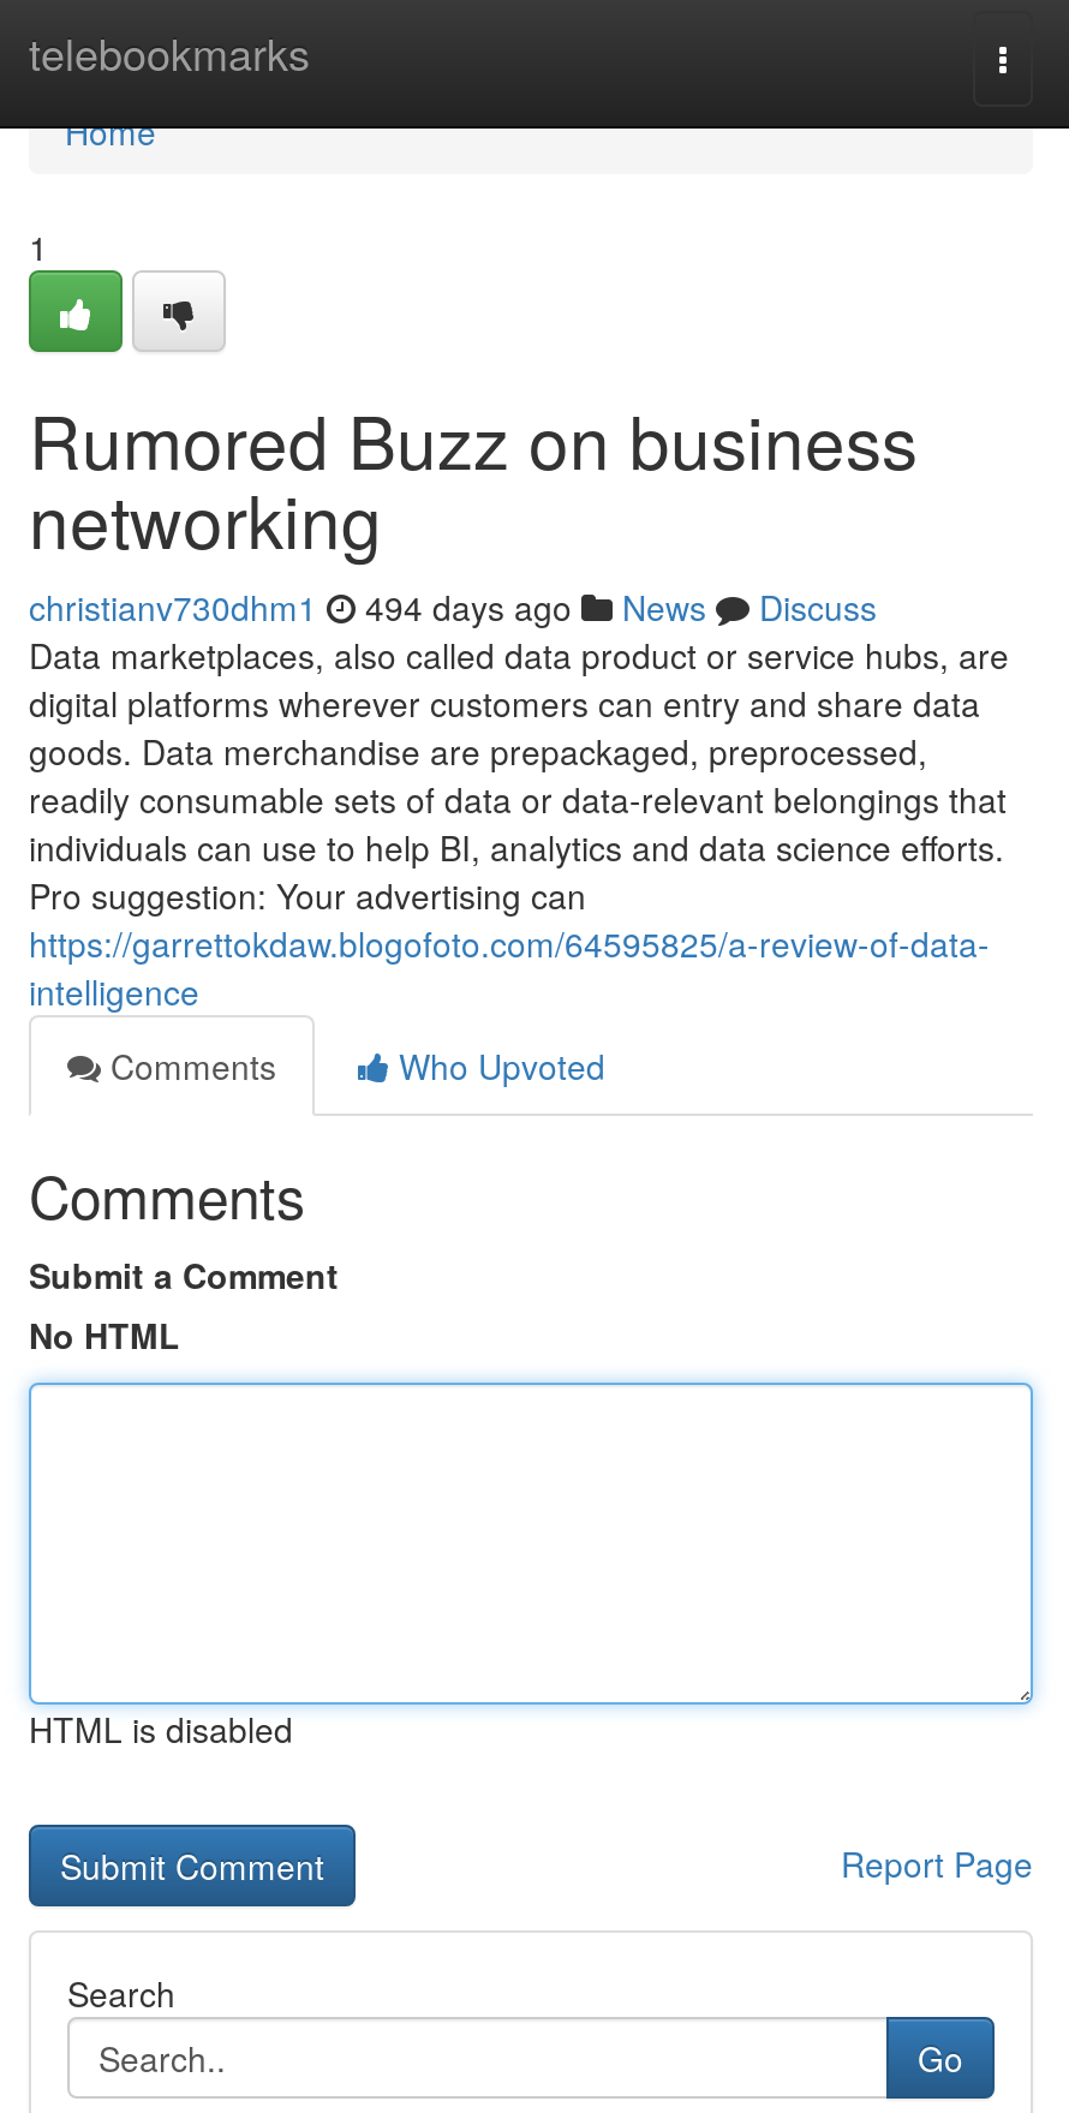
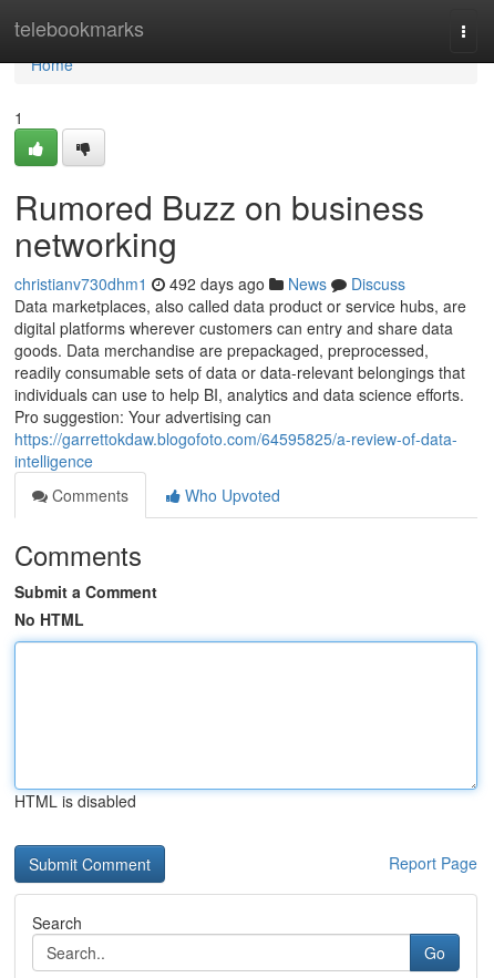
- christianv730dhm1 494 days ago News Discuss
+ christianv730dhm1 492 days ago News Discuss
